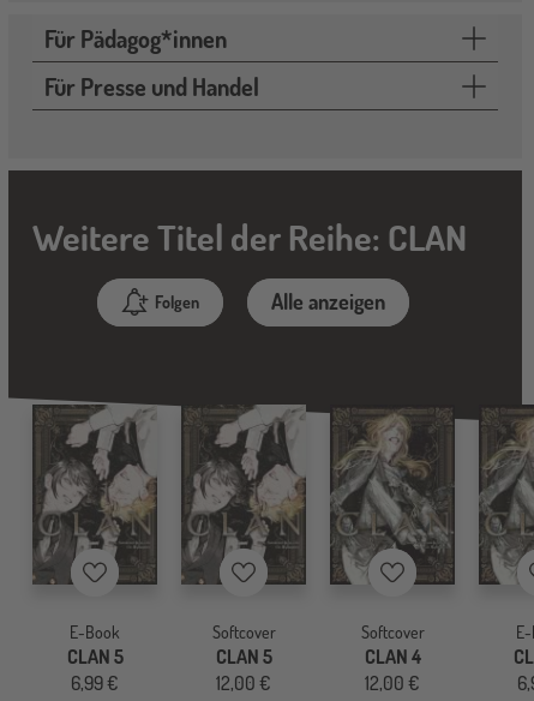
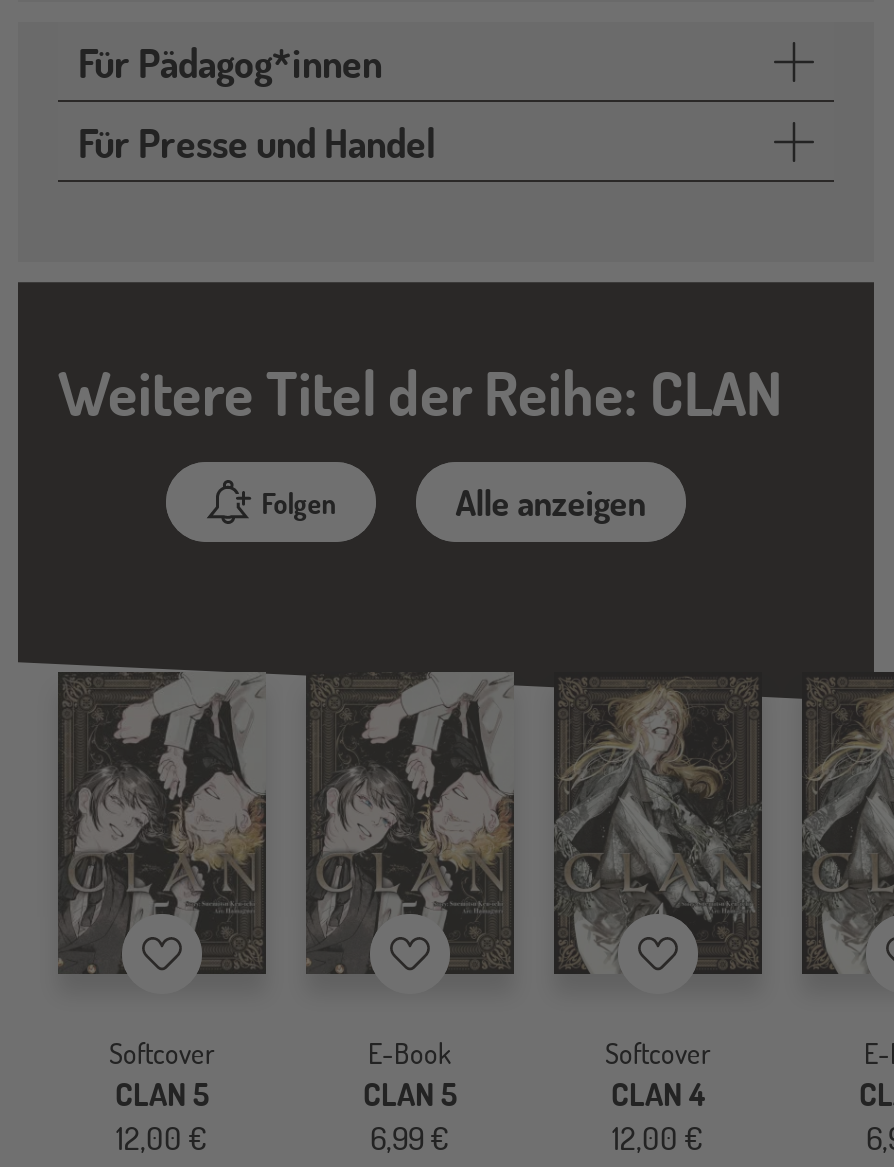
- E-Book
+ Softcover

- Softcover
+ E-Book

- 6,99 €
+ 12,00 €

- 12,00 €
+ 6,99 €
